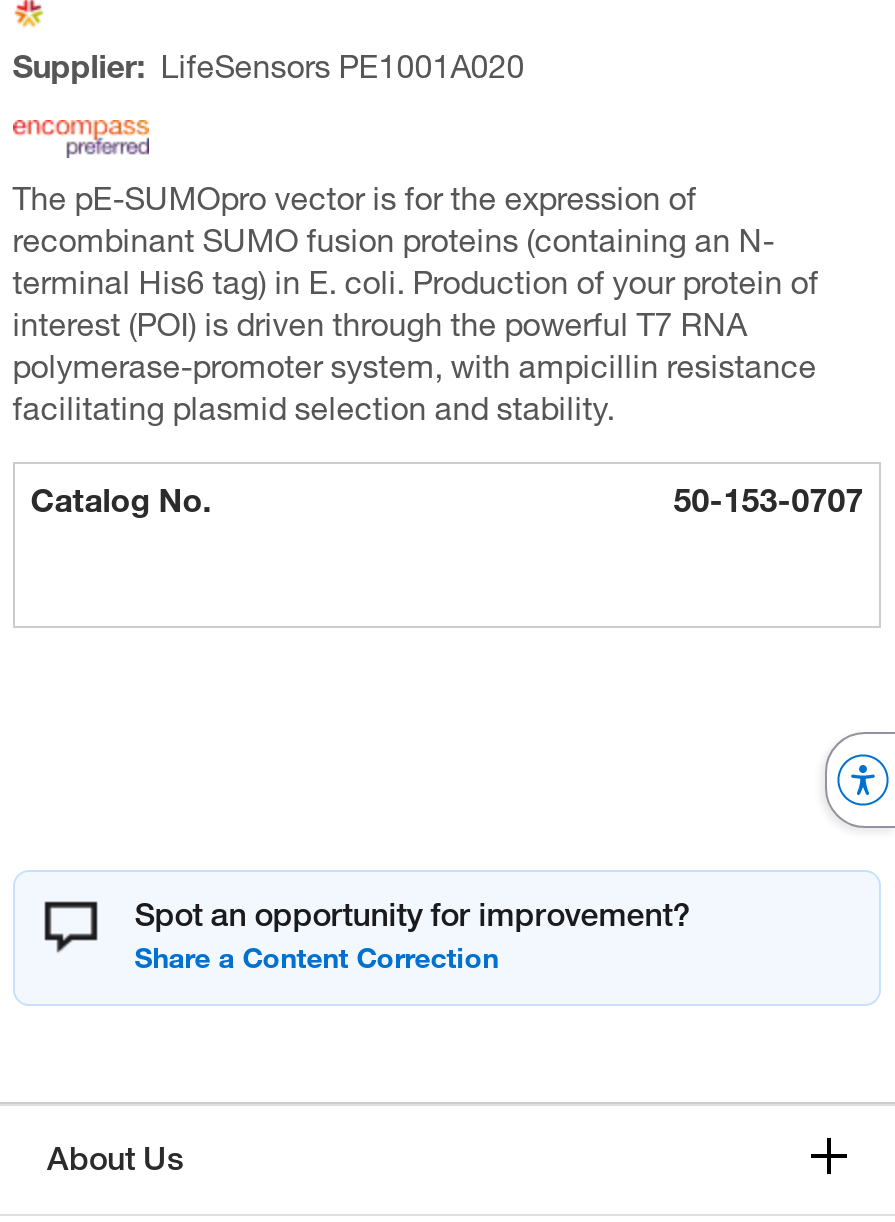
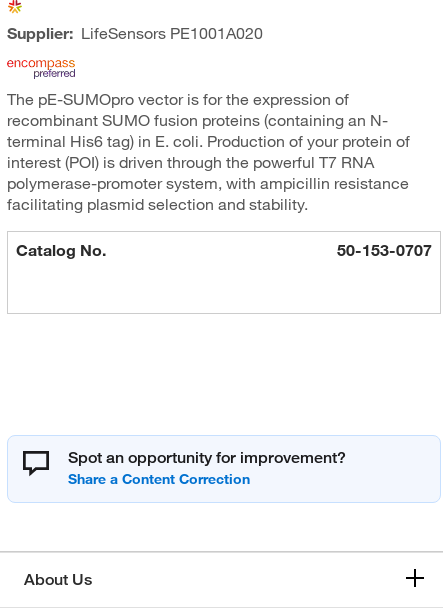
- [image]
